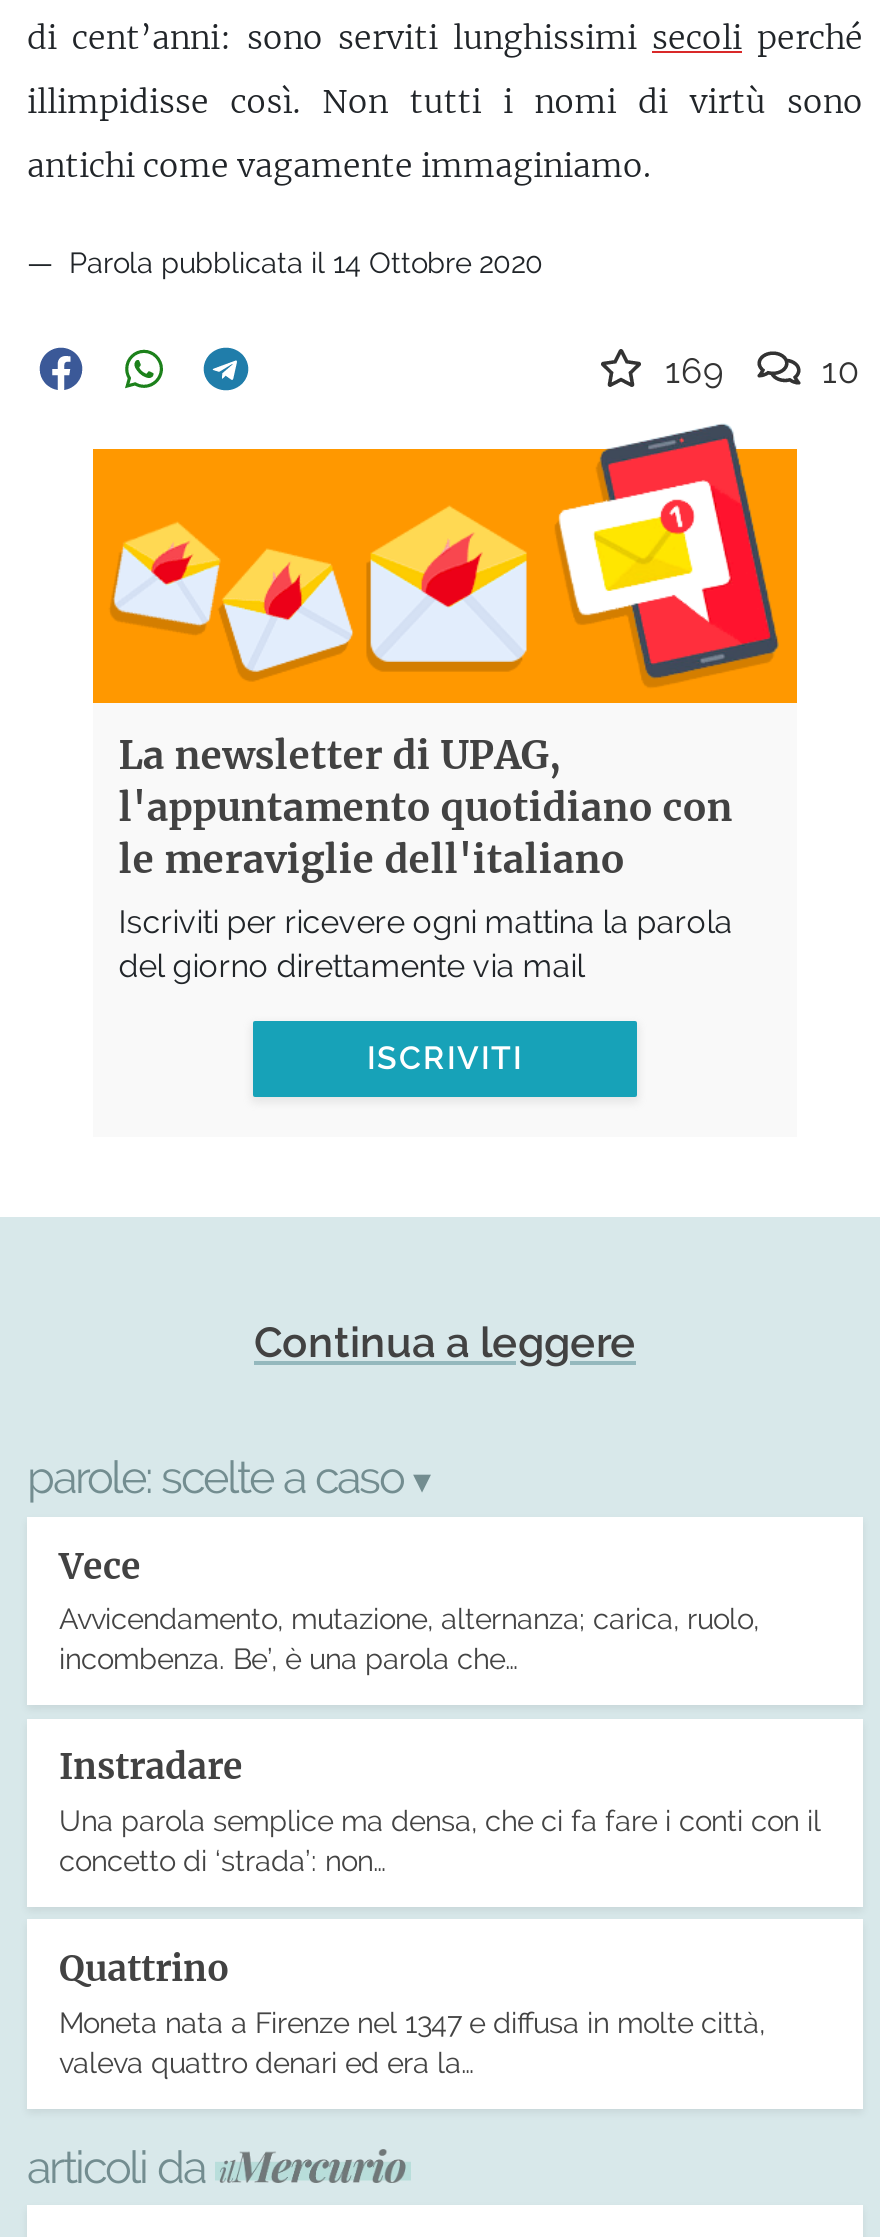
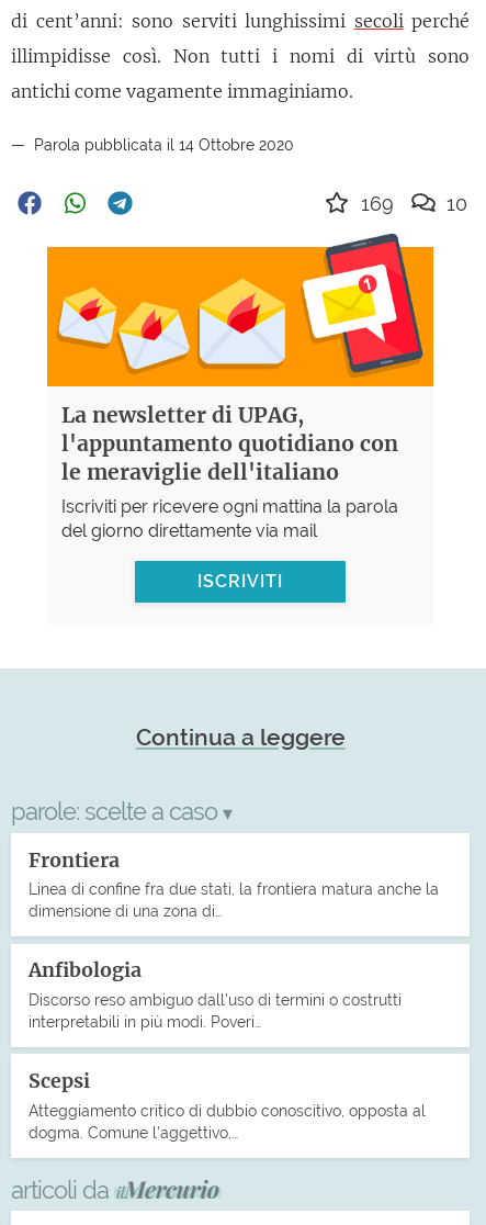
- Vece
- Avvicendamento, mutazione, alternanza; carica, ruolo,
- incombenza. Be’, è una parola che…
+ Frontiera
+ Linea di confine fra due stati, la frontiera matura anche la
+ dimensione di una zona di…

- Instradare
- Una parola semplice ma densa, che ci fa fare i conti con il
- concetto di ‘strada’: non…
+ Anfibologia
+ Discorso reso ambiguo dall’uso di termini o costrutti
+ interpretabili in più modi. Poveri…

- Quattrino
- Moneta nata a Firenze nel 1347 e diffusa in molte città,
- valeva quattro denari ed era la…
+ Scepsi
+ Atteggiamento critico di dubbio conoscitivo, opposta al
+ dogma. Comune l’aggettivo,…
